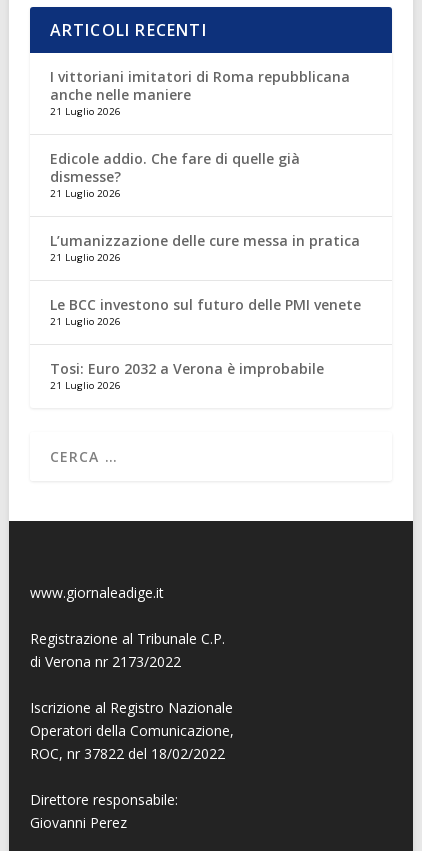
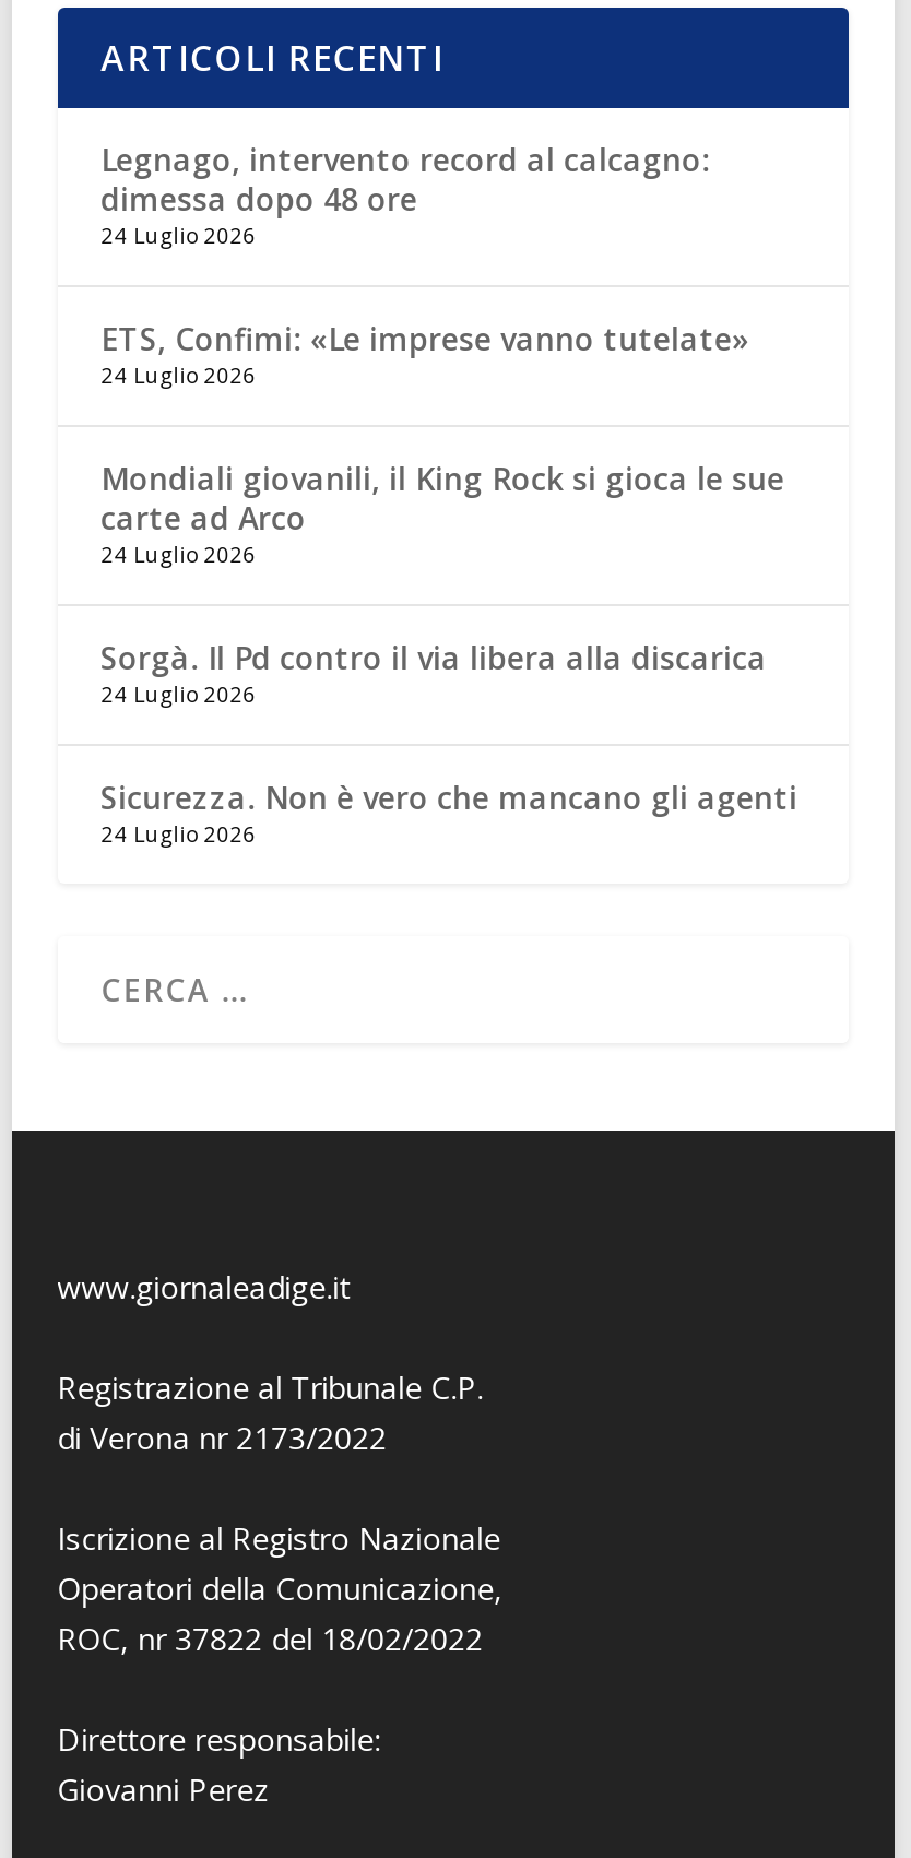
- I vittoriani imitatori di Roma repubblicana
- anche nelle maniere
- 21 Luglio 2026
+ Legnago, intervento record al calcagno:
+ dimessa dopo 48 ore
+ 24 Luglio 2026

- Edicole addio. Che fare di quelle già
- dismesse?
- 21 Luglio 2026
+ ETS, Confimi: «Le imprese vanno tutelate»
+ 24 Luglio 2026

- L’umanizzazione delle cure messa in pratica
- 21 Luglio 2026
+ Mondiali giovanili, il King Rock si gioca le sue
+ carte ad Arco
+ 24 Luglio 2026

- Le BCC investono sul futuro delle PMI venete
- 21 Luglio 2026
+ Sorgà. Il Pd contro il via libera alla discarica
+ 24 Luglio 2026

- Tosi: Euro 2032 a Verona è improbabile
- 21 Luglio 2026
+ Sicurezza. Non è vero che mancano gli agenti
+ 24 Luglio 2026
